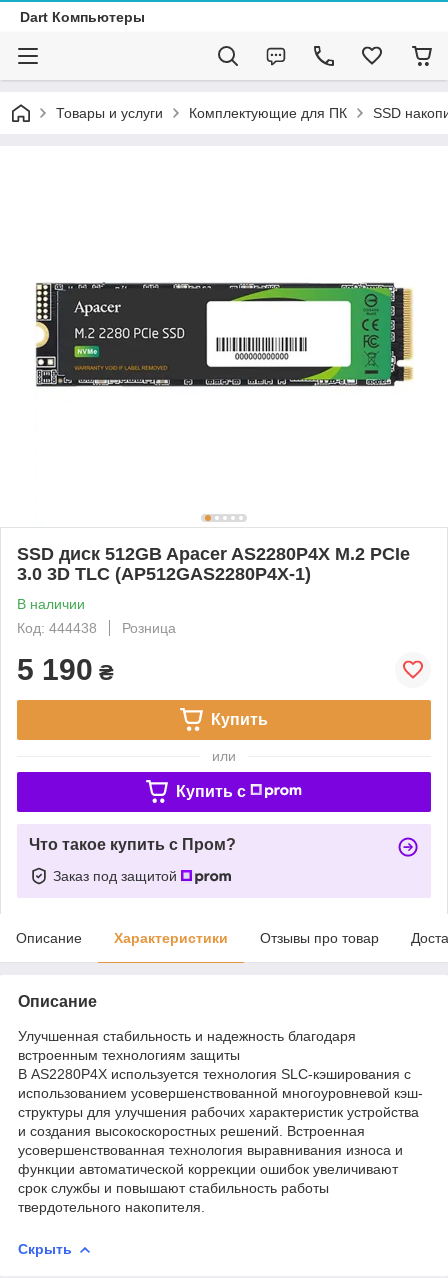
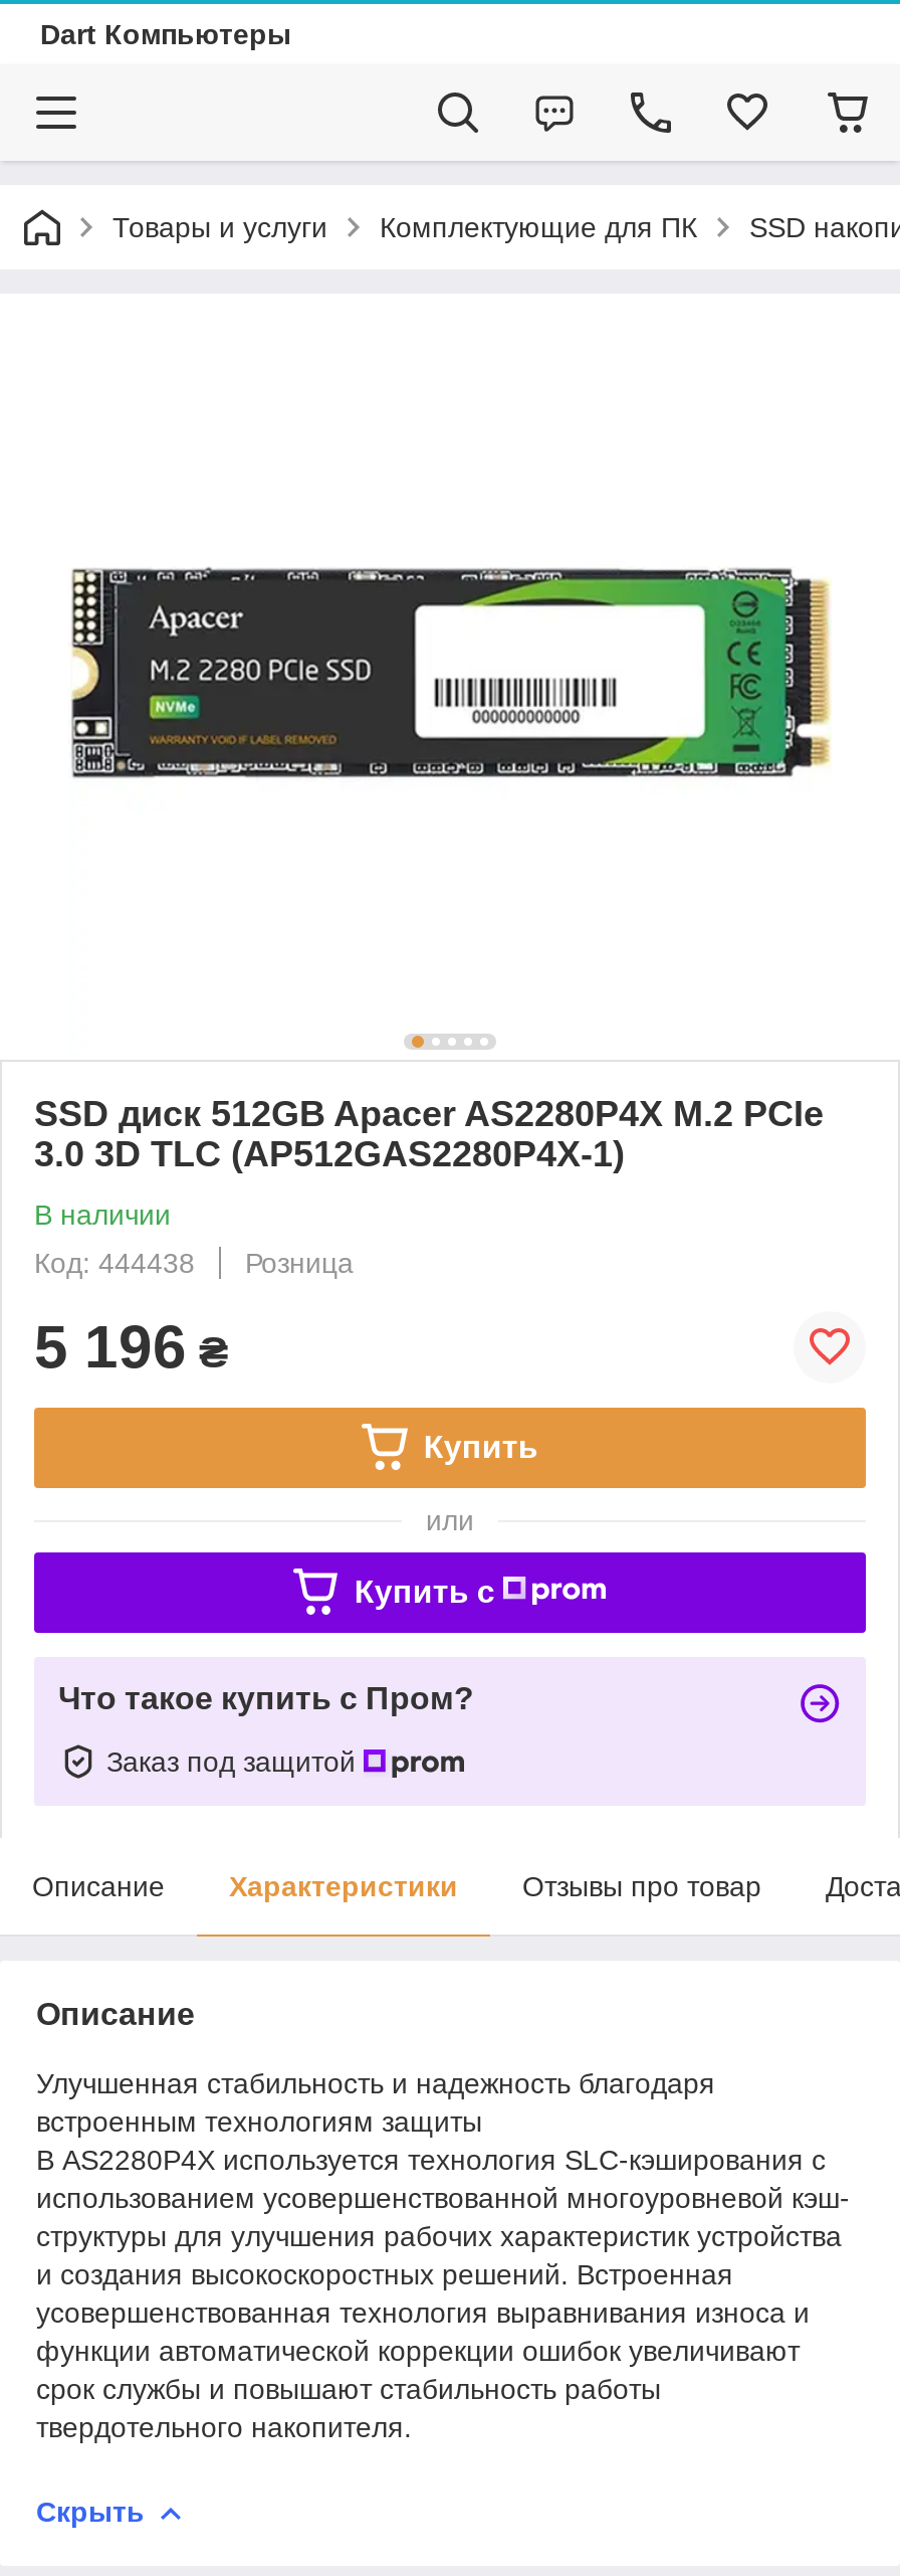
- 5 190 ₴
+ 5 196 ₴
